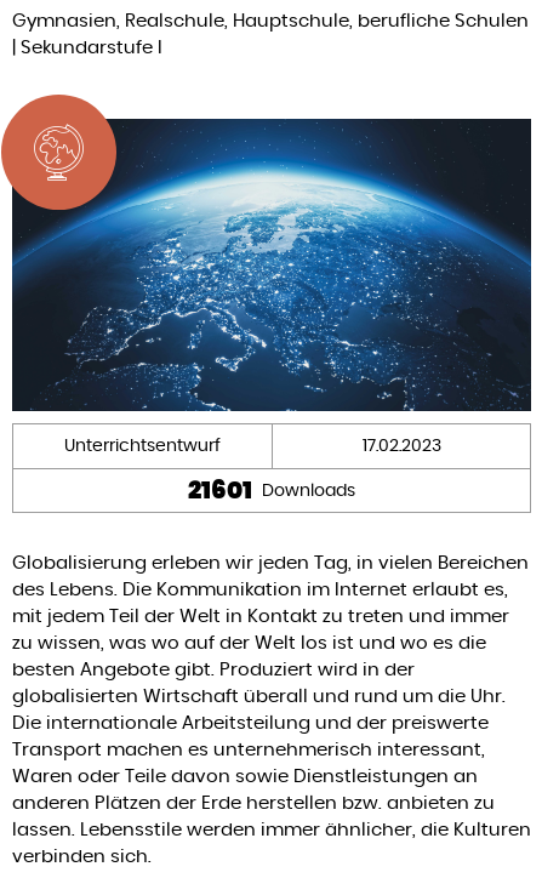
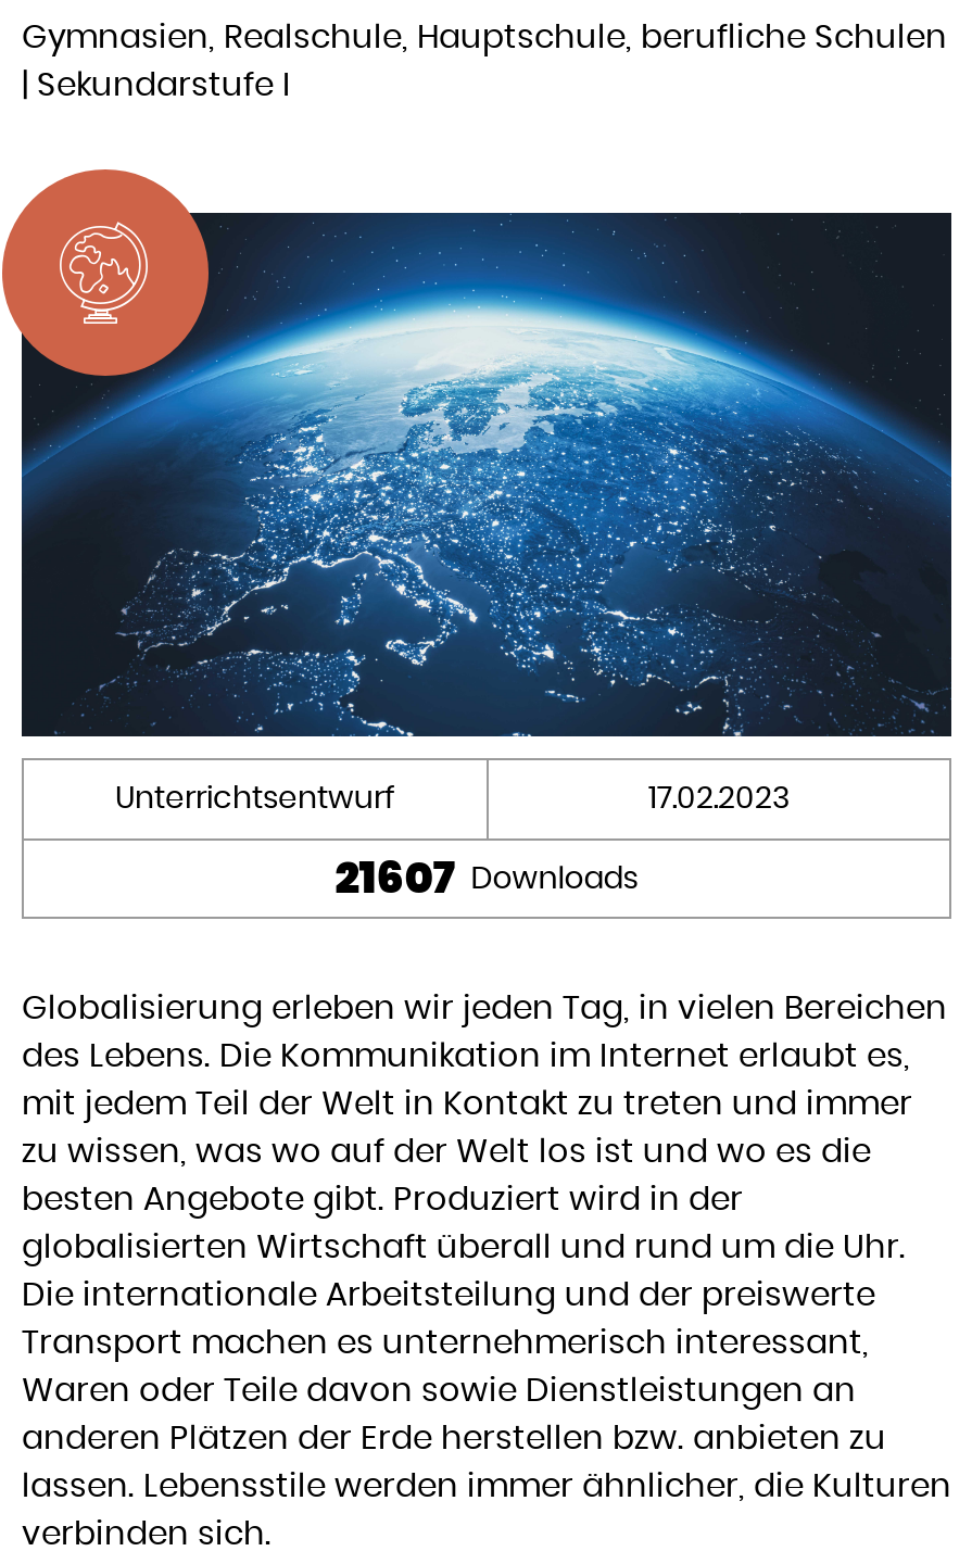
- 21601 Downloads
+ 21607 Downloads
